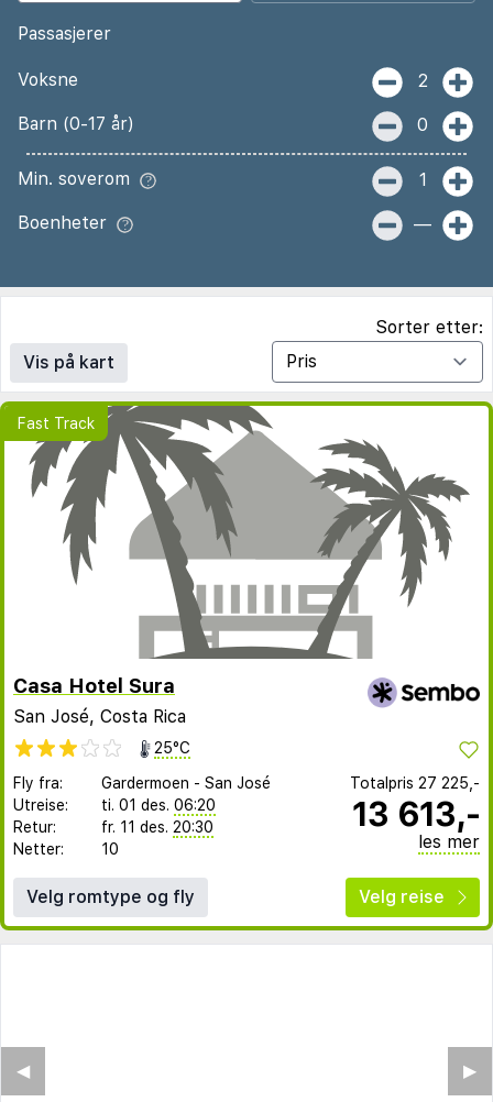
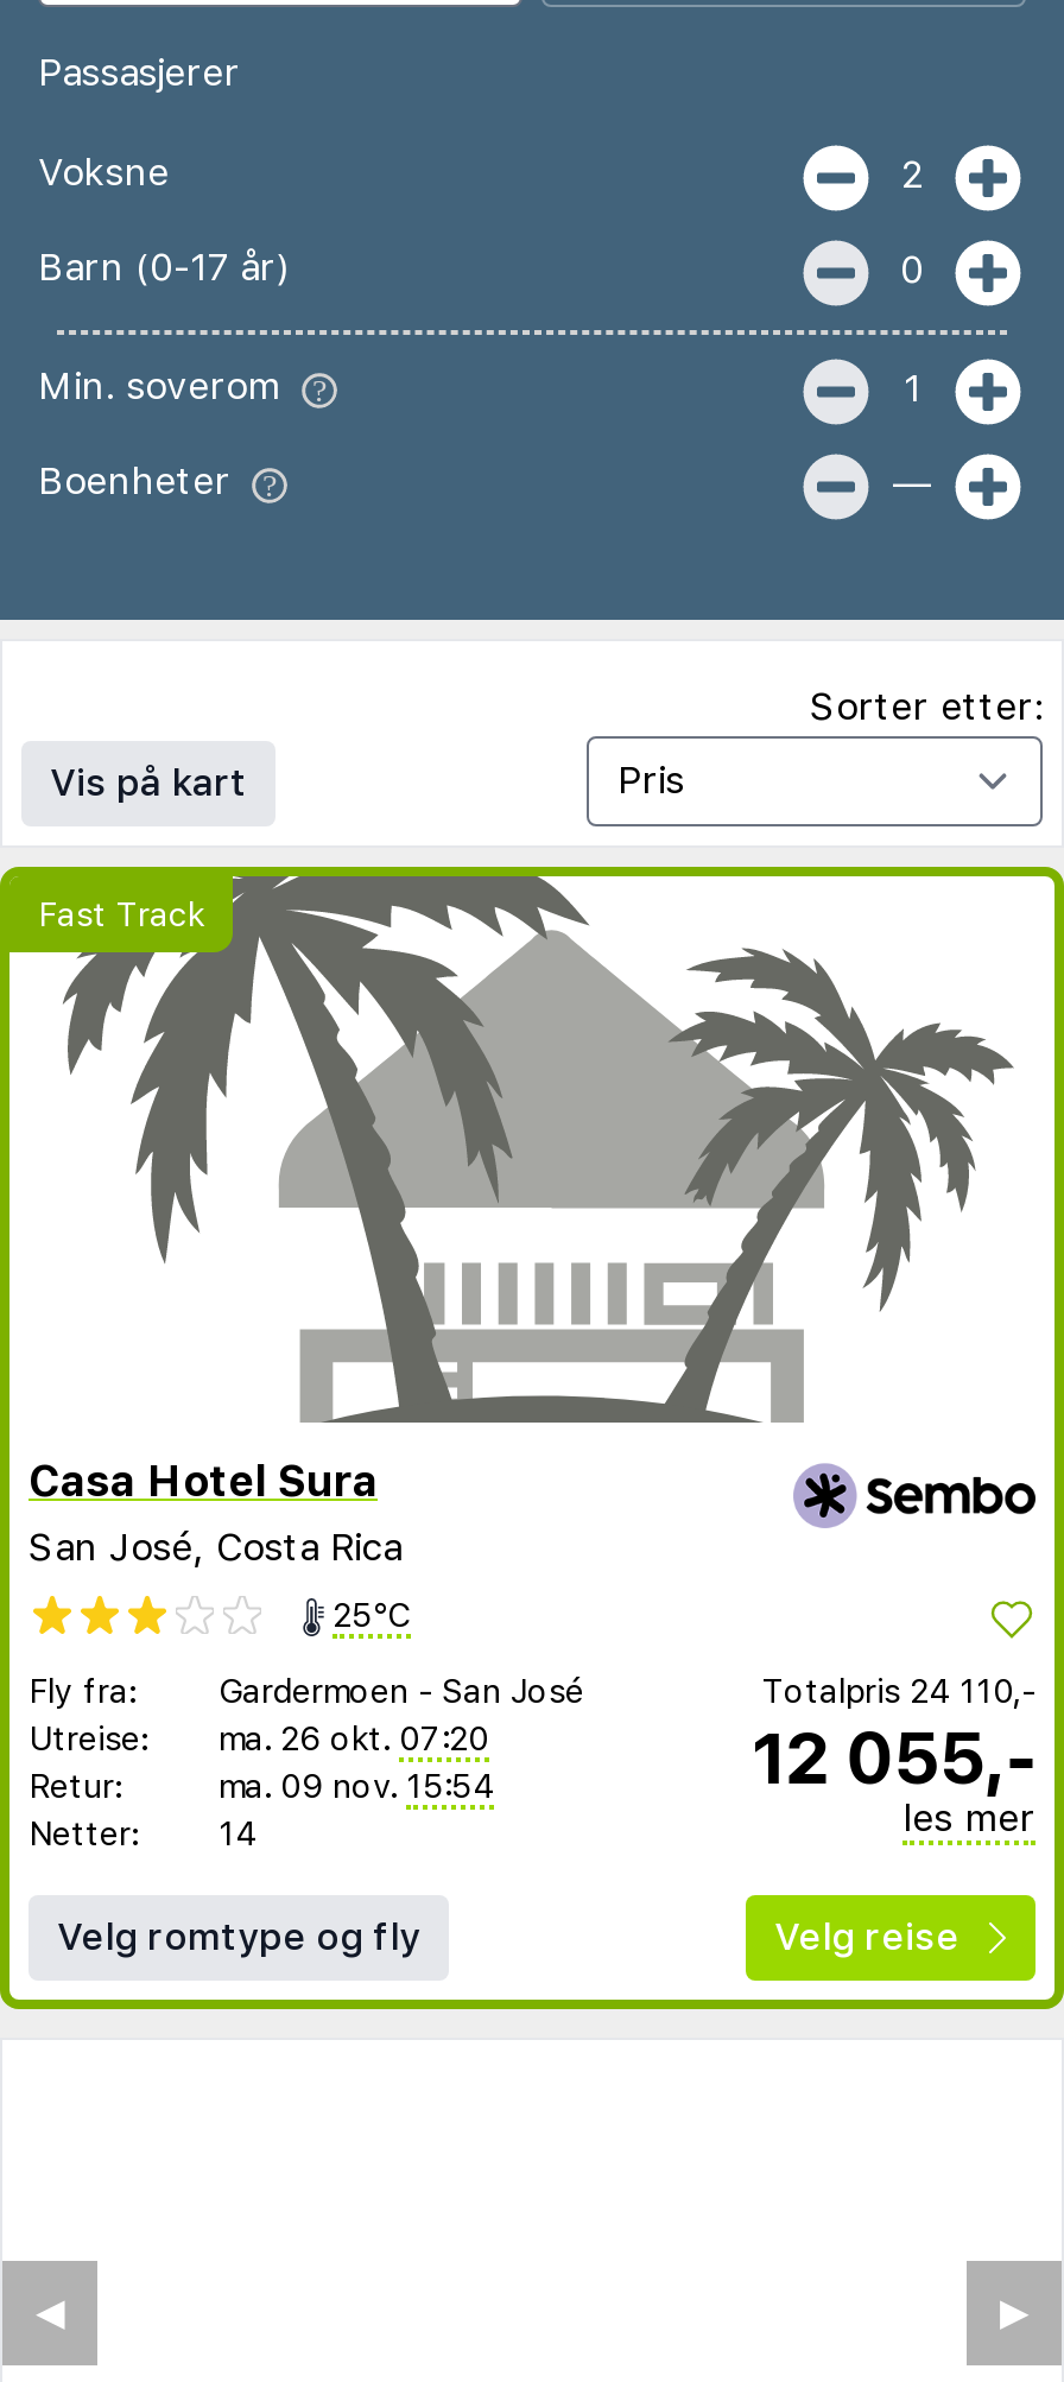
- Totalpris 27 225,-
+ Totalpris 24 110,-

- Utreise: ti. 01 des. 06:20
+ Utreise: ma. 26 okt. 07:20

- 13 613,-
+ 12 055,-

- fr. 11 des. 20:30
+ ma. 09 nov. 15:54

- 10
+ 14
